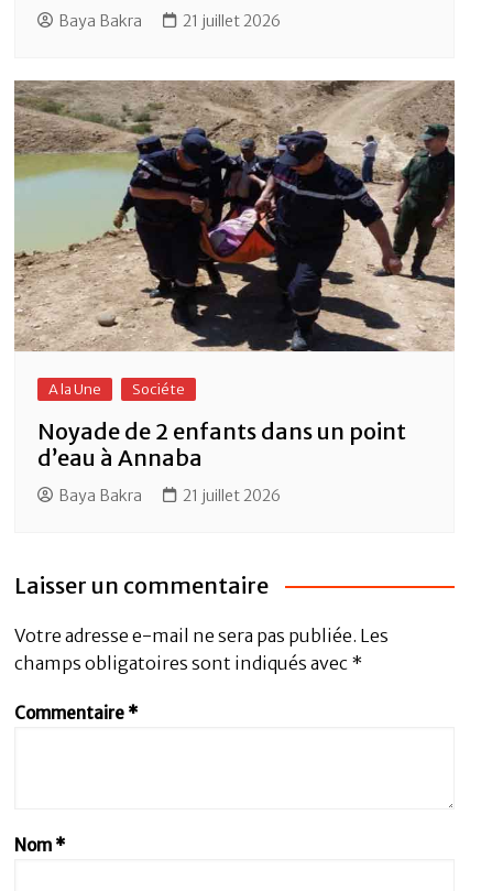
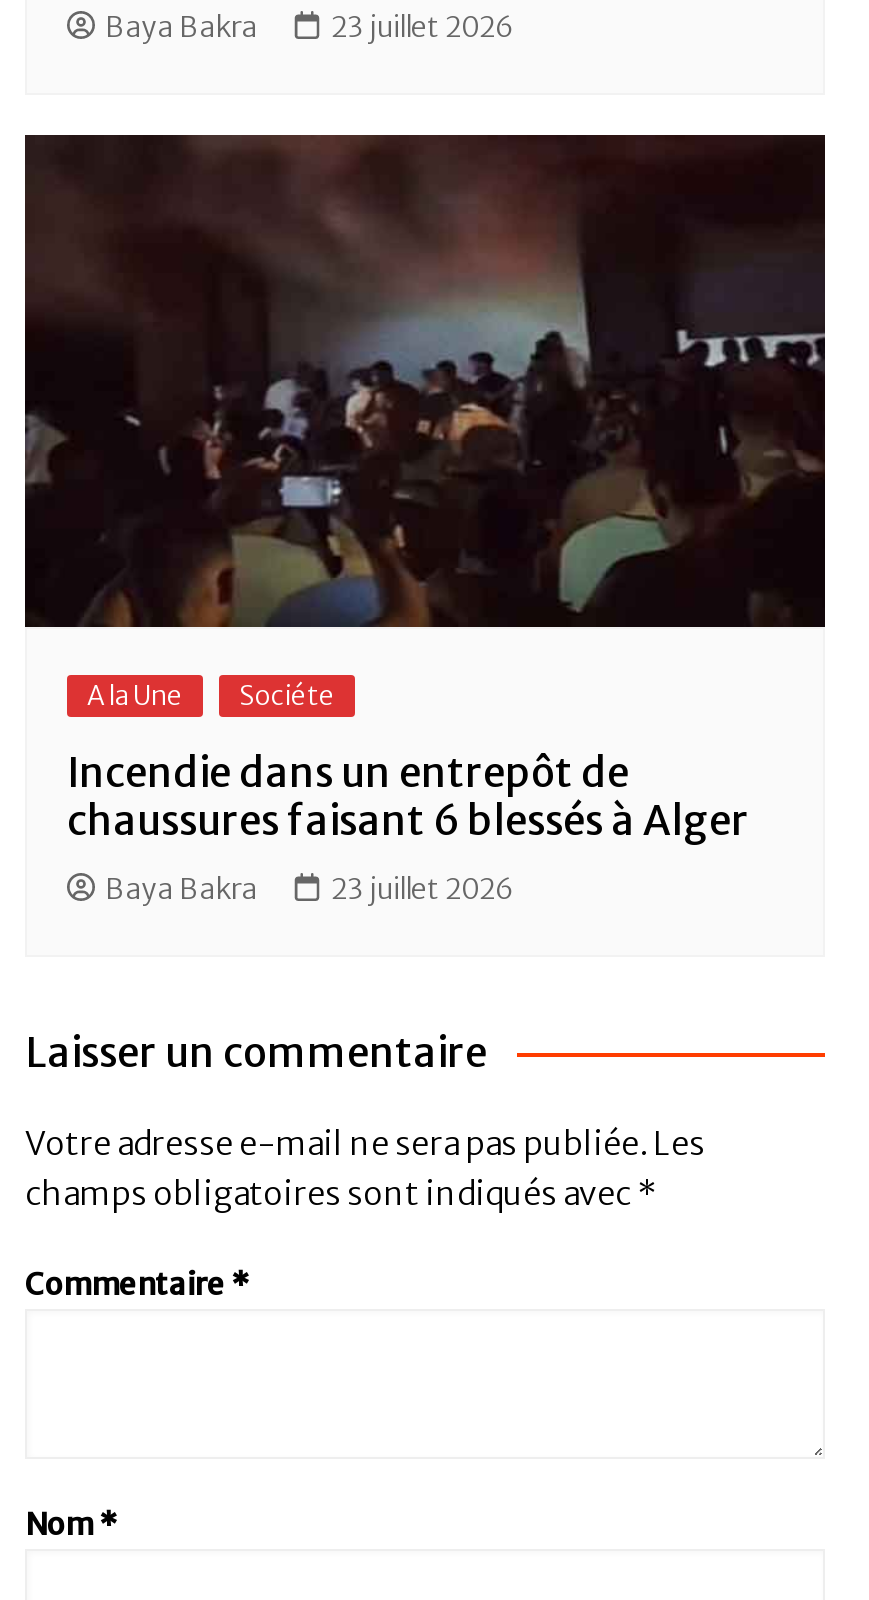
- 21 juillet 2026
+ 23 juillet 2026

- [image]
+ [image]

- Noyade de 2 enfants dans un point
- d’eau à Annaba
+ Incendie dans un entrepôt de
+ chaussures faisant 6 blessés à Alger

- 21 juillet 2026
+ 23 juillet 2026
